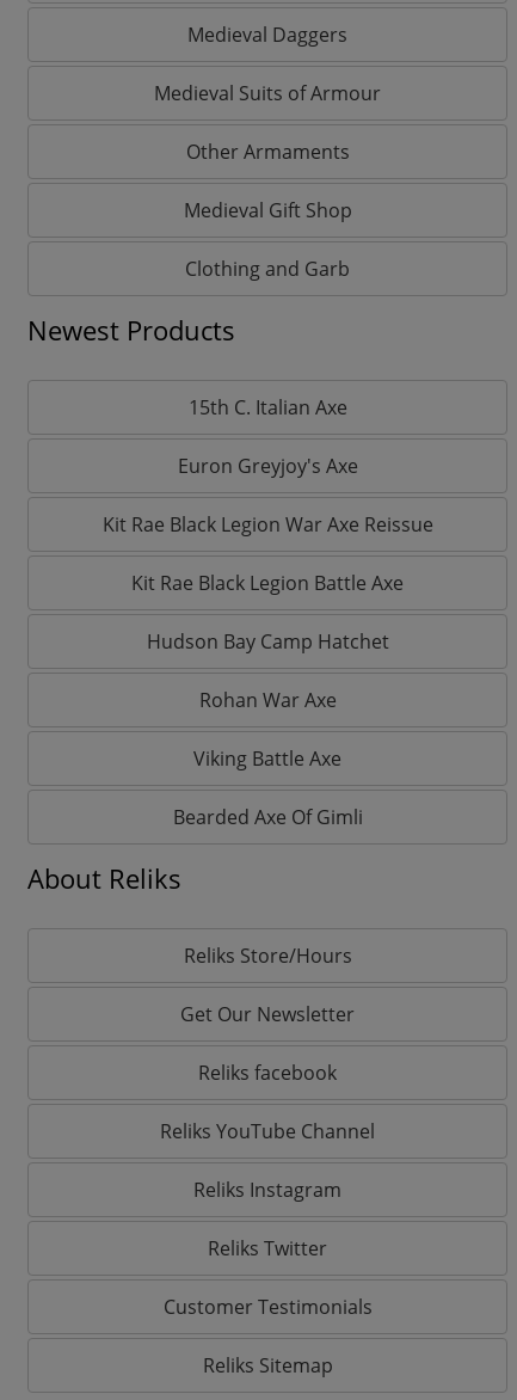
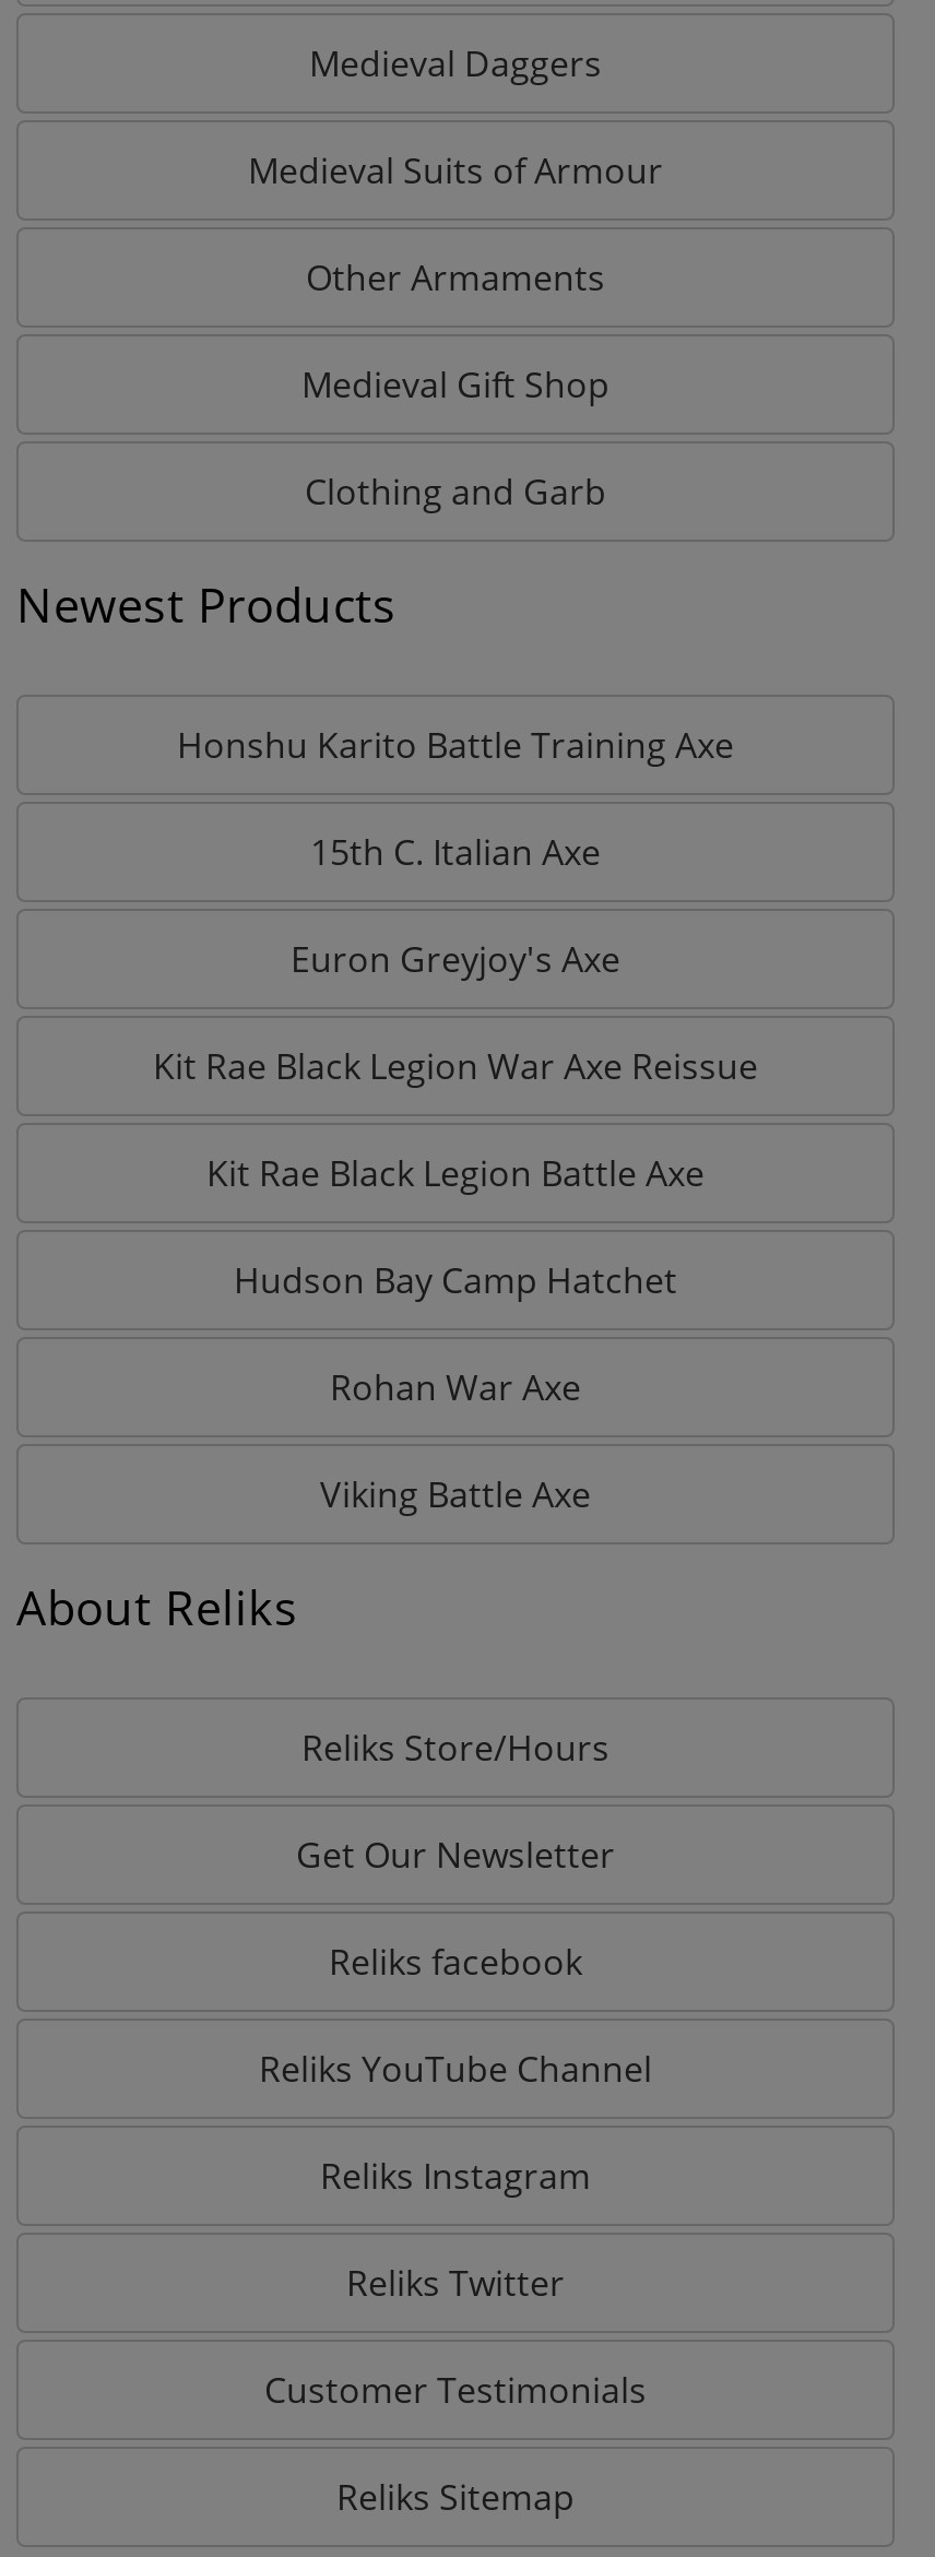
+ Honshu Karito Battle Training Axe

moved down: 15th C. Italian Axe | Euron Greyjoy's Axe | Kit Rae Black Legion War Axe Reissue | Kit Rae Black Legion Battle Axe | Hudson Bay Camp Hatchet | Rohan War Axe | Viking Battle Axe

- Bearded Axe Of Gimli
